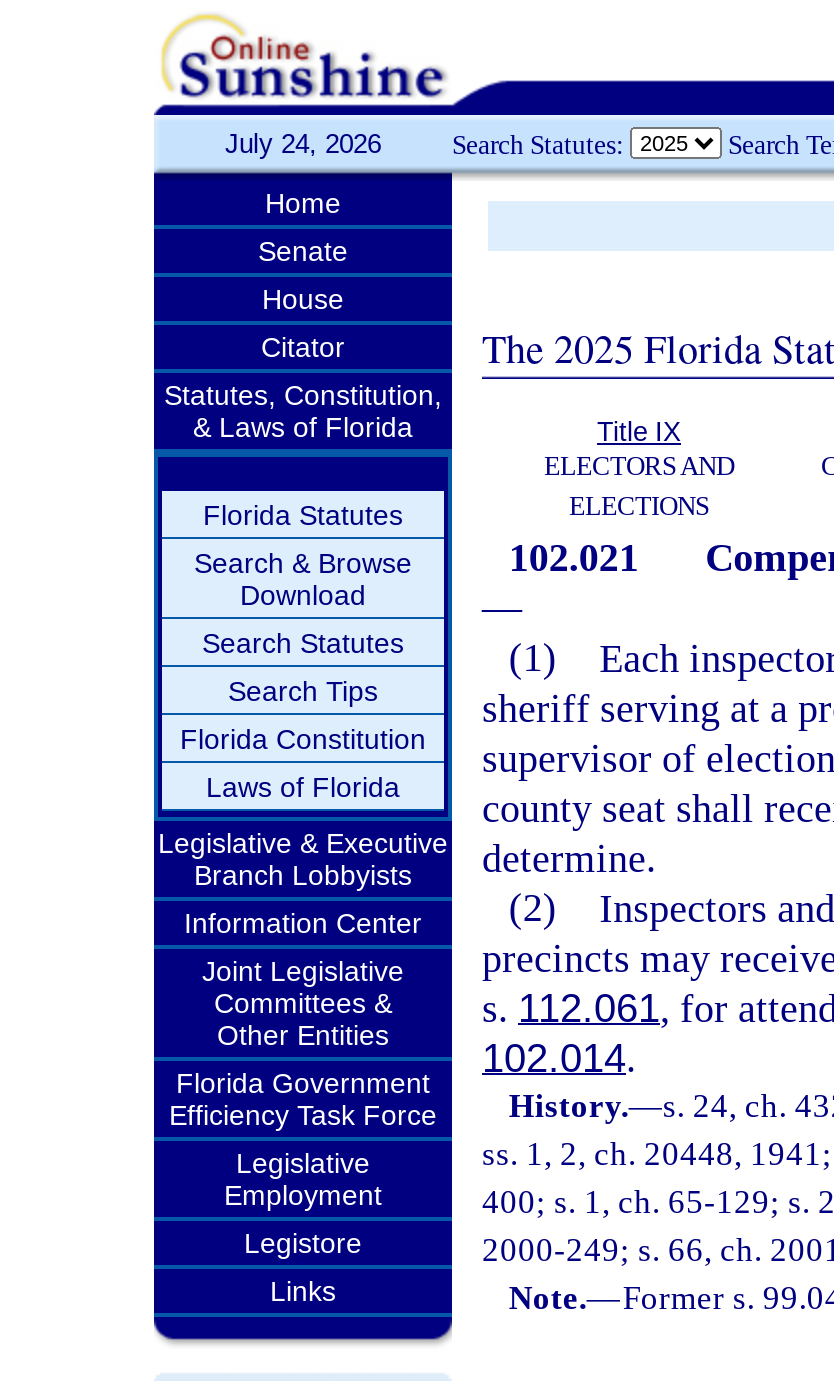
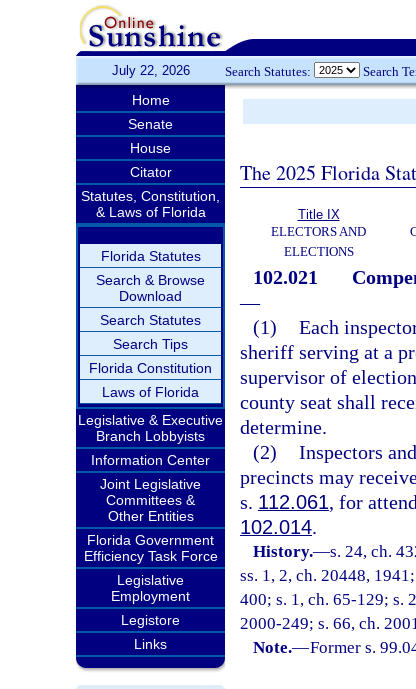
- July 24, 2026
+ July 22, 2026
